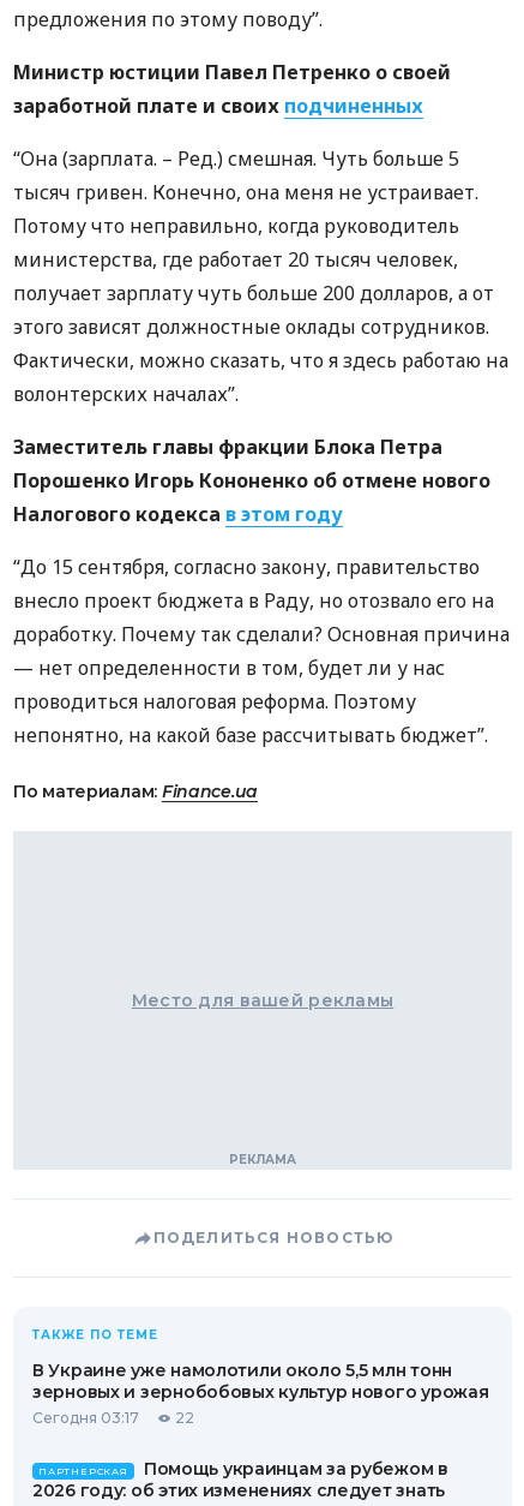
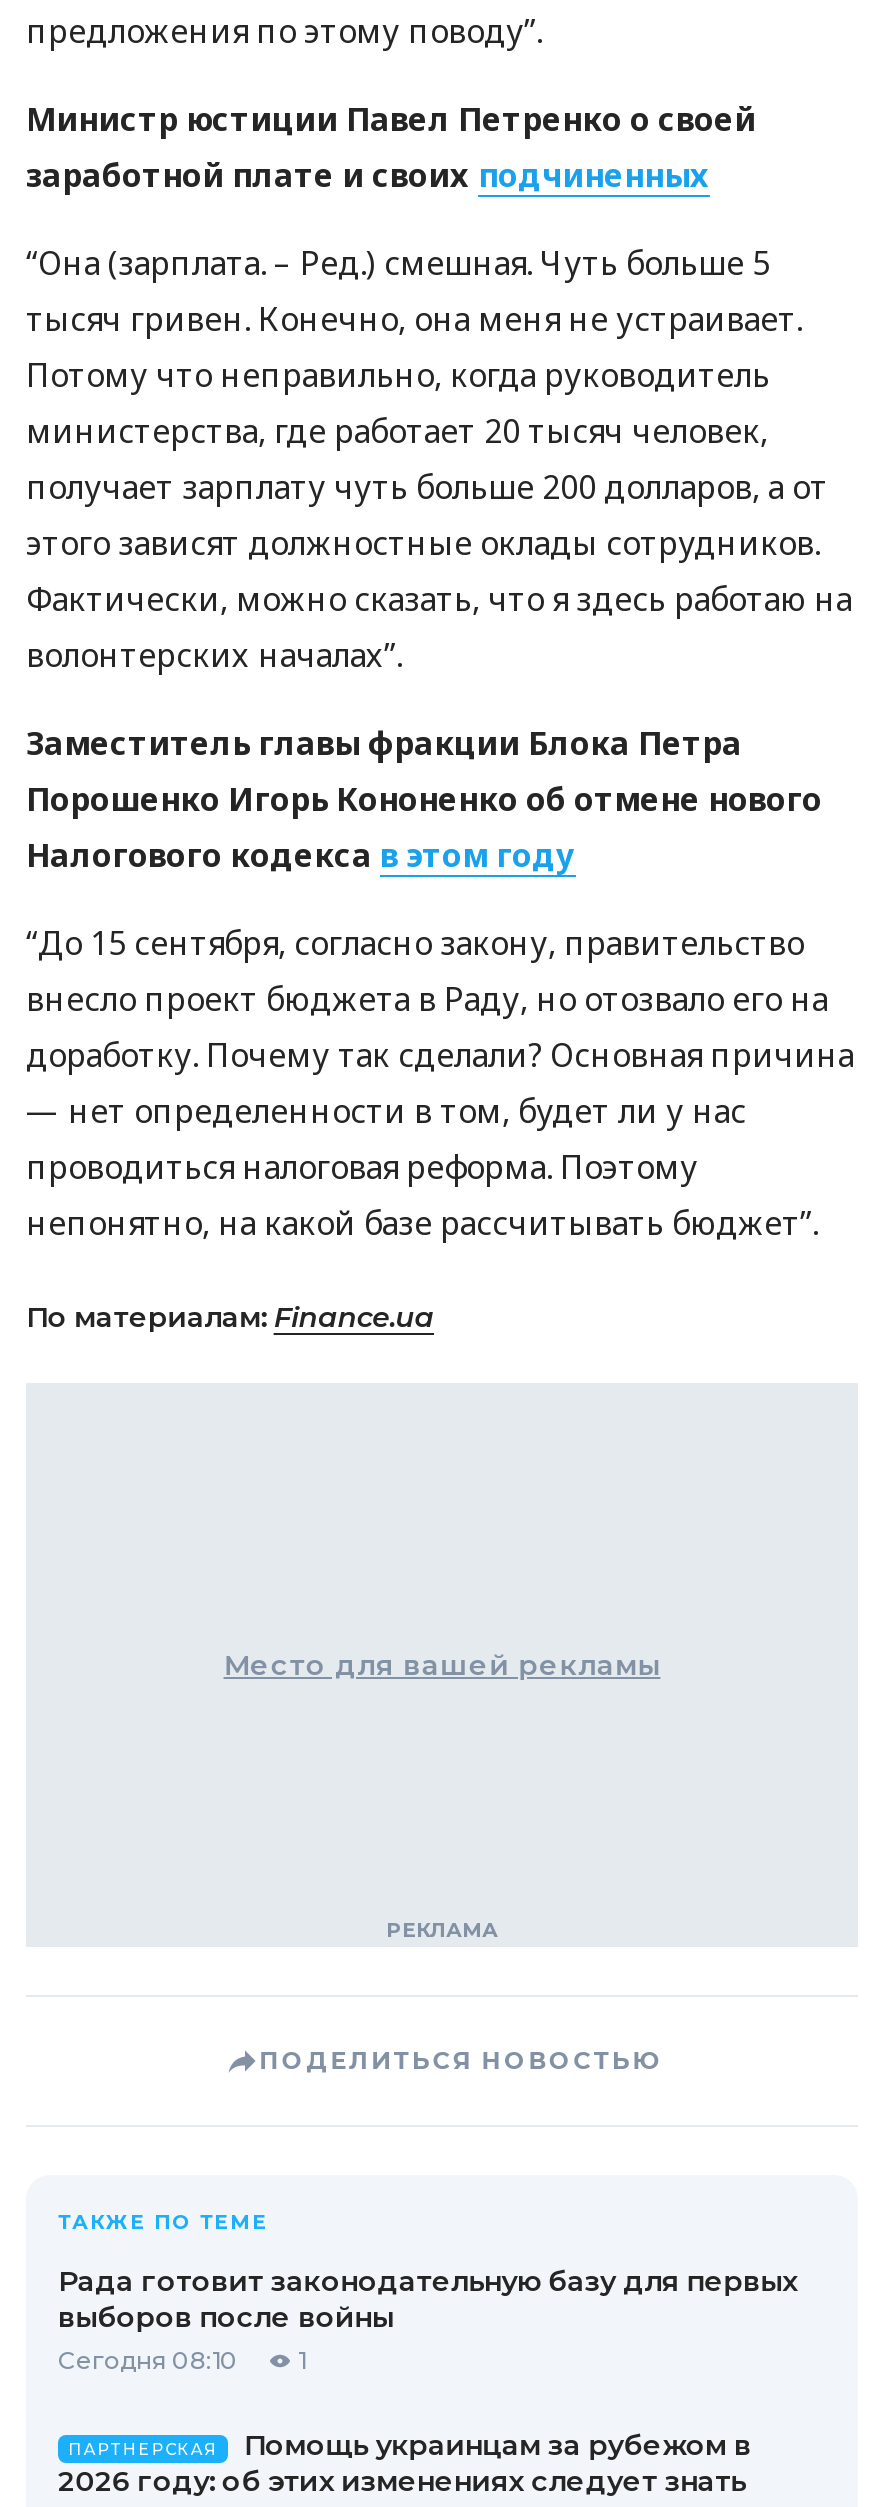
- В Украине уже намолотили около 5,5 млн тонн
- зерновых и зернобобовых культур нового урожая
- Сегодня 03:17
- 22
+ Рада готовит законодательную базу для первых
+ выборов после войны
+ Сегодня 08:10
+ 1
